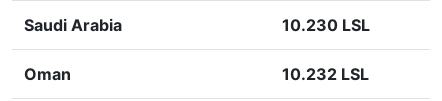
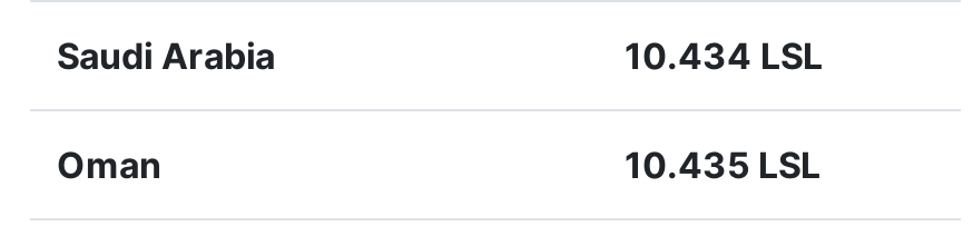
- 10.230 LSL
+ 10.434 LSL

- 10.232 LSL
+ 10.435 LSL
